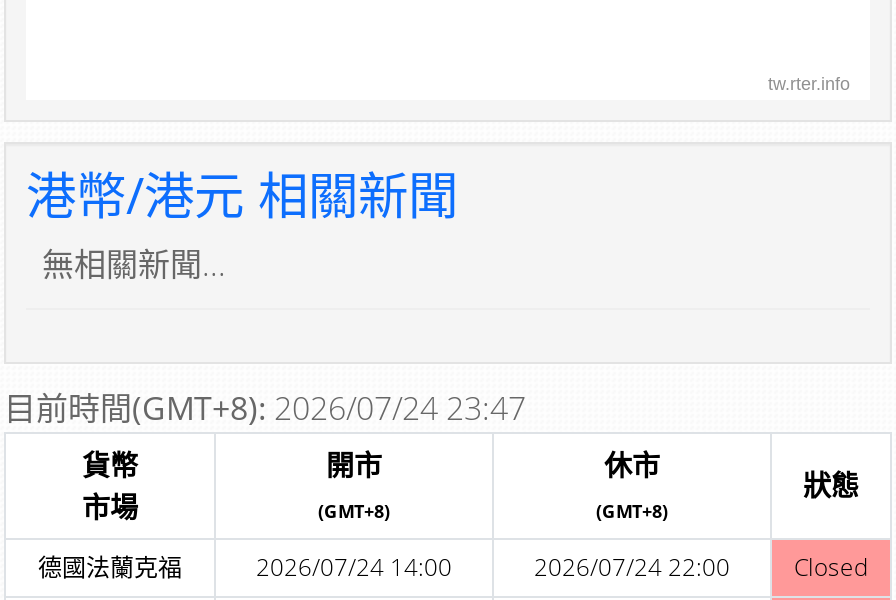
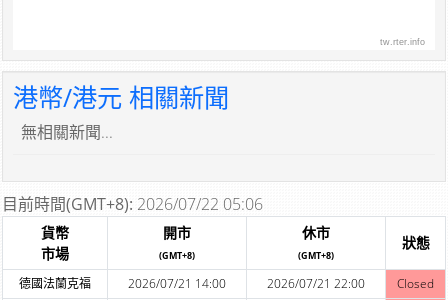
- 目前時間(GMT+8): 2026/07/24 23:47
+ 目前時間(GMT+8): 2026/07/22 05:06

- 2026/07/24 14:00
+ 2026/07/21 14:00

- 2026/07/24 22:00 Closed
+ 2026/07/21 22:00 Closed
